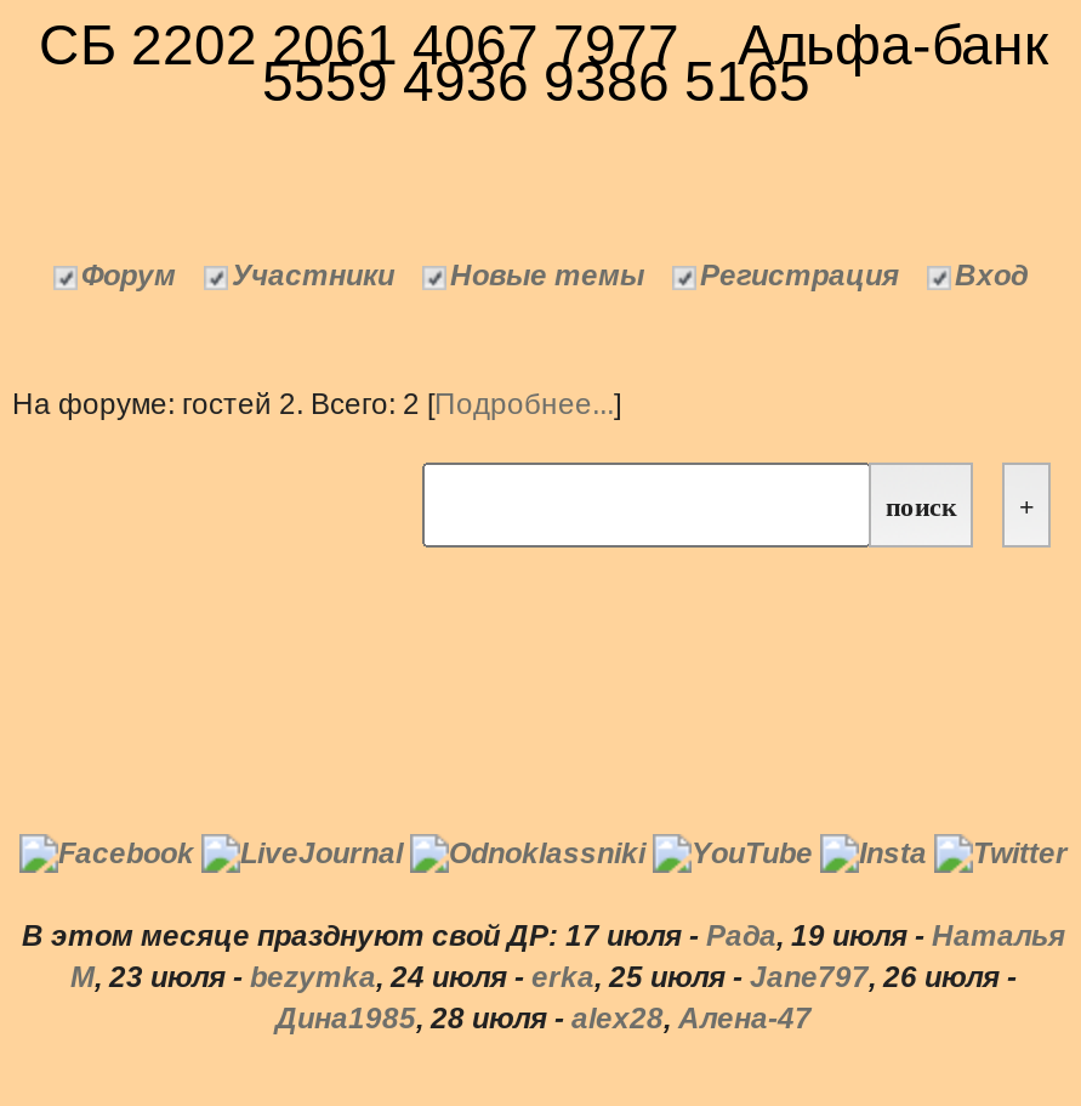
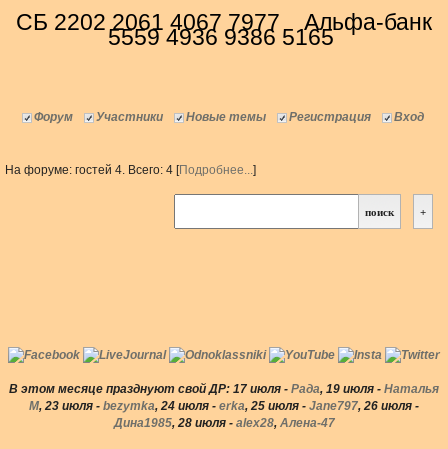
- На форуме: гостей 2. Всего: 2 [Подробнее...]
+ На форуме: гостей 4. Всего: 4 [Подробнее...]
